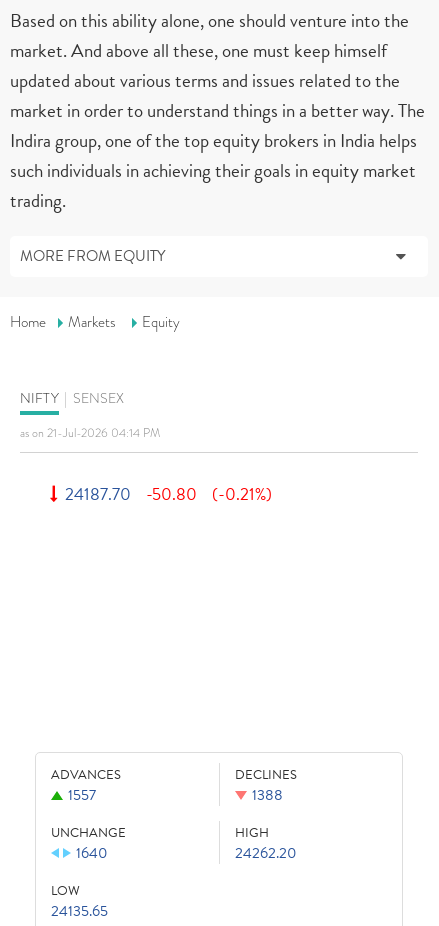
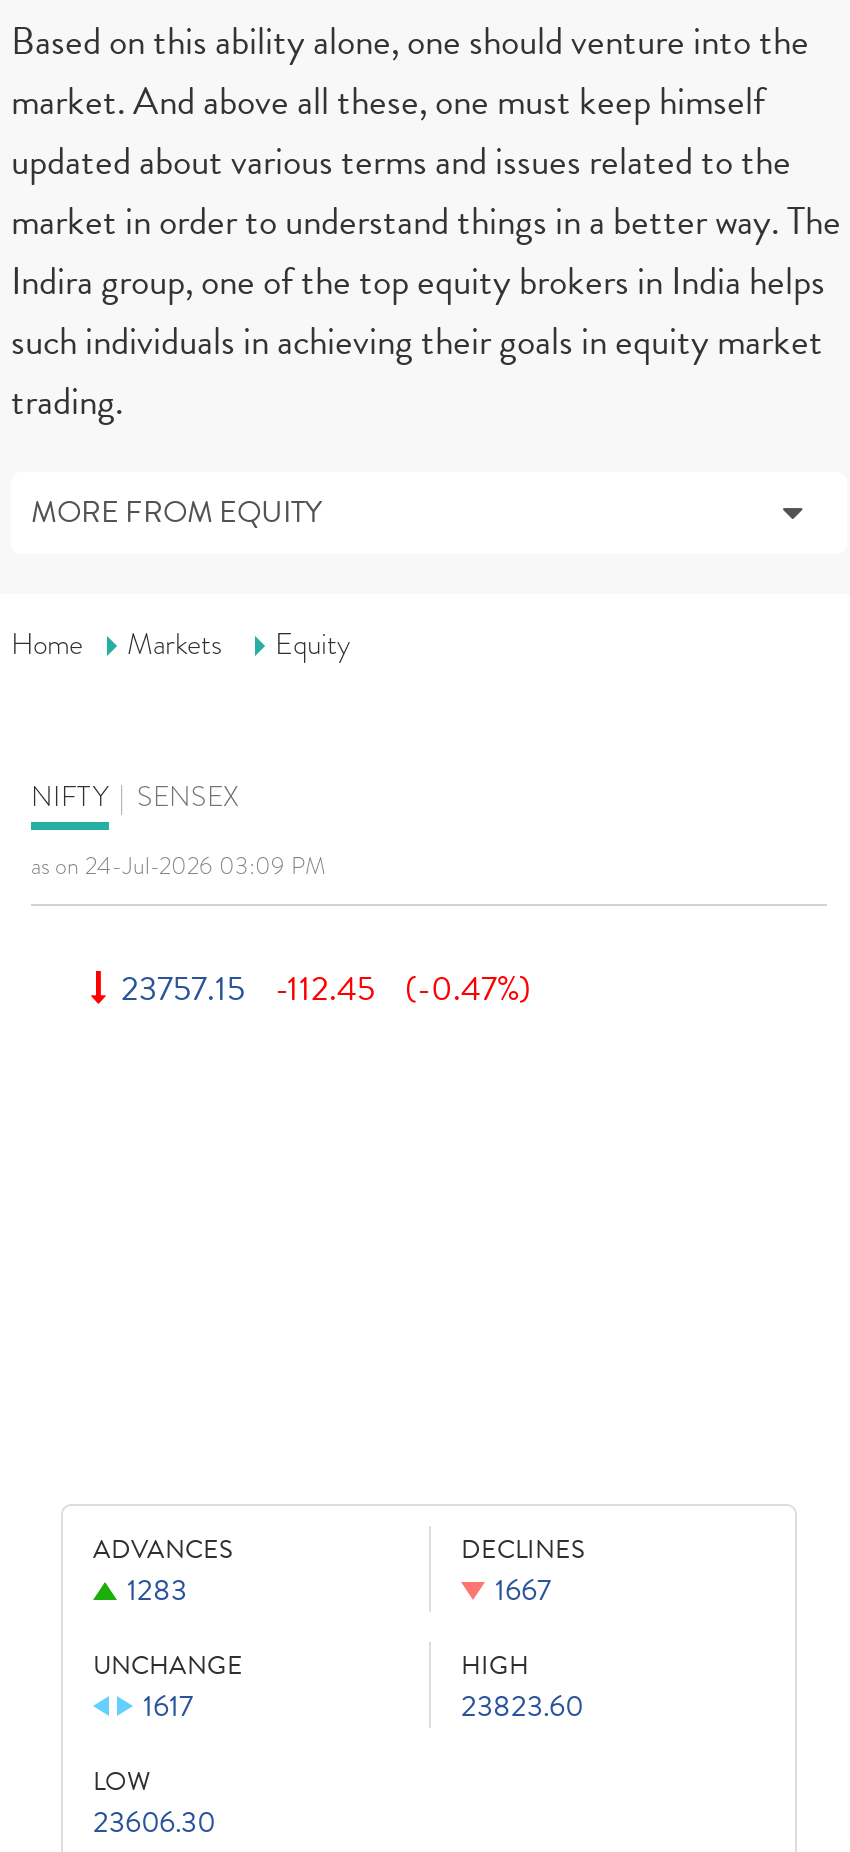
- as on 21-Jul-2026 04:14 PM
+ as on 24-Jul-2026 03:09 PM

- 24187.70 -50.80 (-0.21%)
+ 23757.15 -112.45 (-0.47%)

- 1557
+ 1283

- 1388
+ 1667

- 1640
+ 1617

- 24262.20
+ 23823.60

- 24135.65
+ 23606.30
